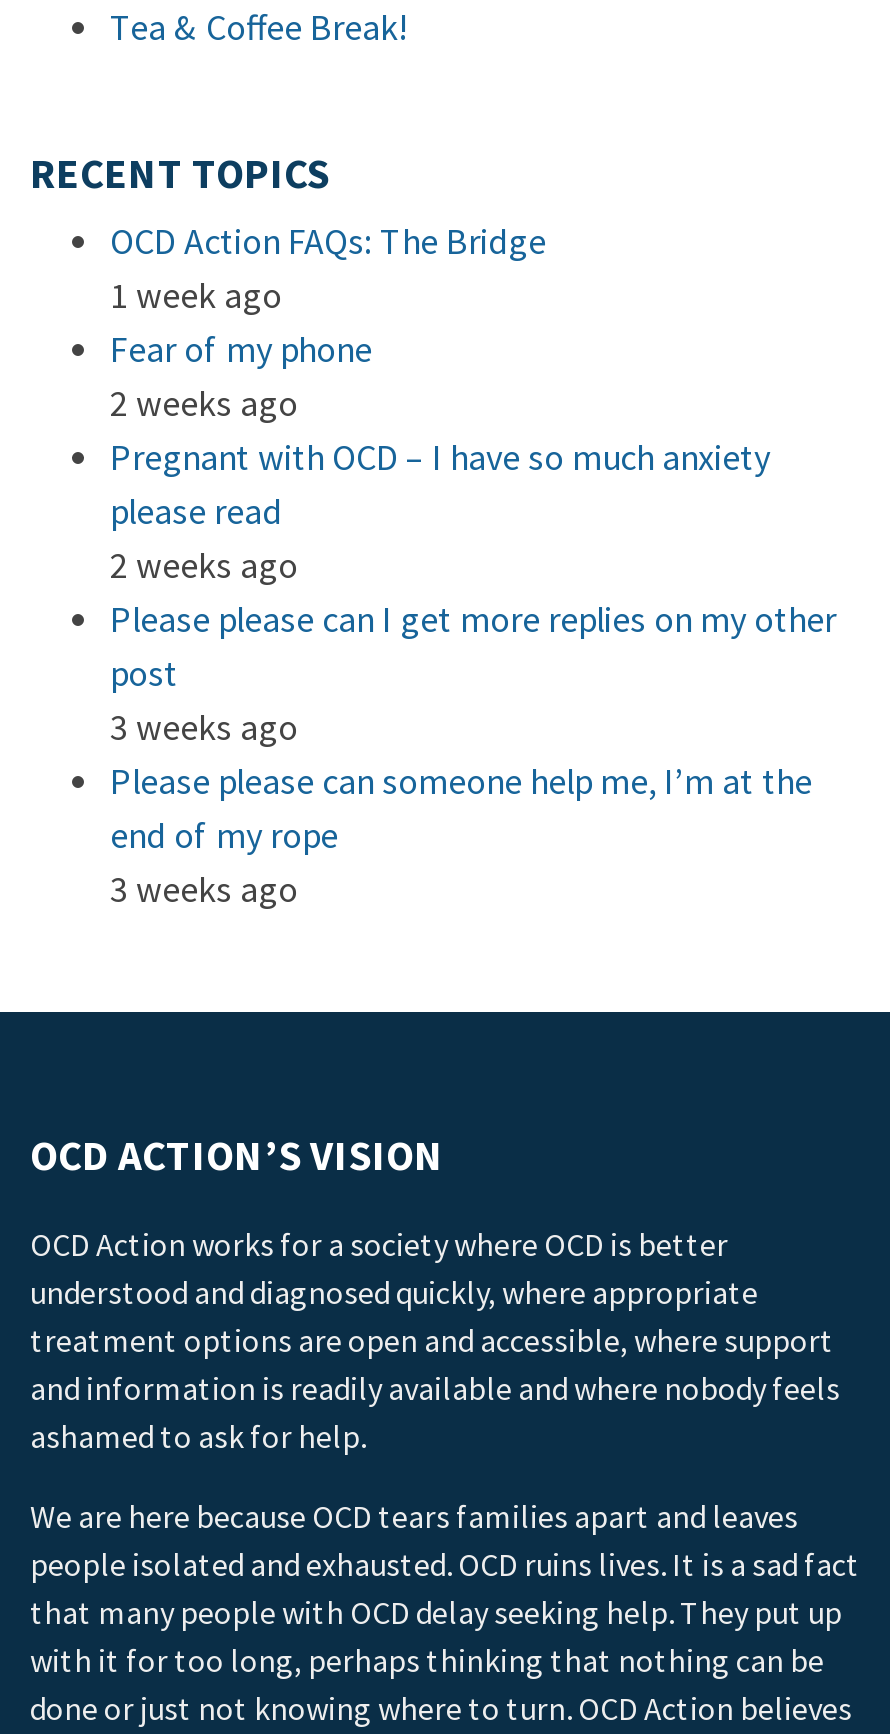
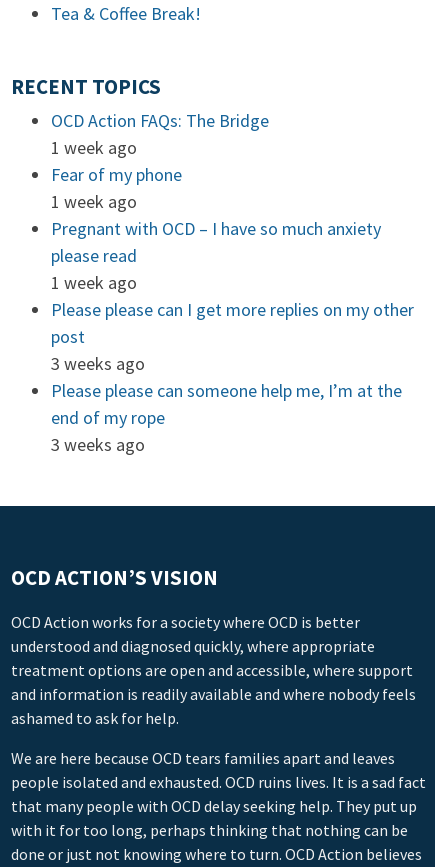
- 2 weeks ago
+ 1 week ago

- 2 weeks ago
+ 1 week ago
